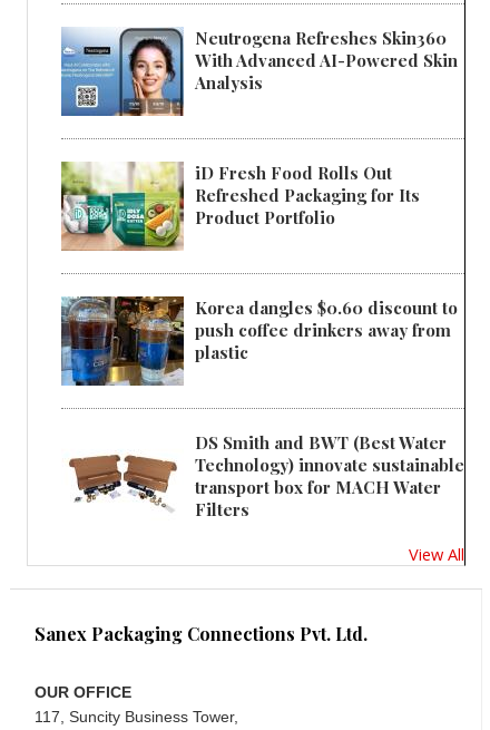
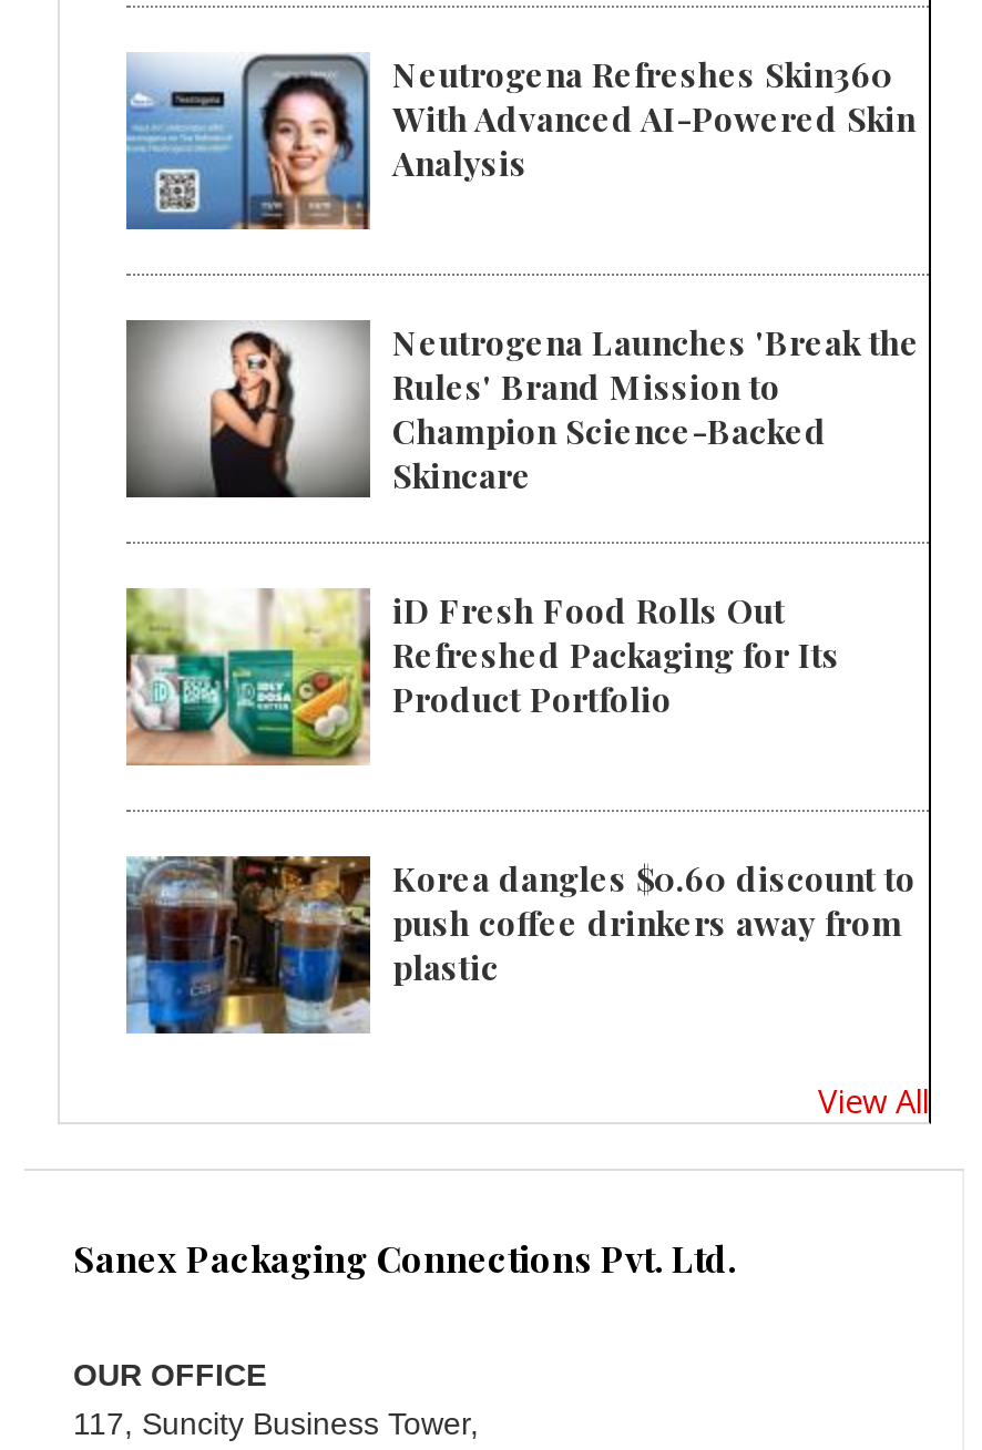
+ [image]
+ Neutrogena Launches 'Break the
+ Rules' Brand Mission to
+ Champion Science-Backed
+ Skincare

moved down: [image] | iD Fresh Food Rolls Out | Refreshed Packaging for Its | Product Portfolio | Korea dangles $0.60 discount to | push coffee drinkers away from | plastic

- [image]
- DS Smith and BWT (Best Water
- Technology) innovate sustainable
- transport box for MACH Water
- Filters
